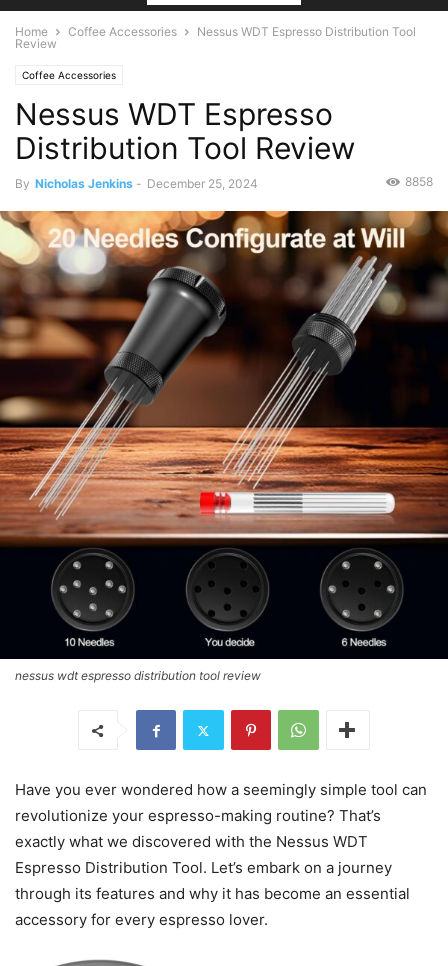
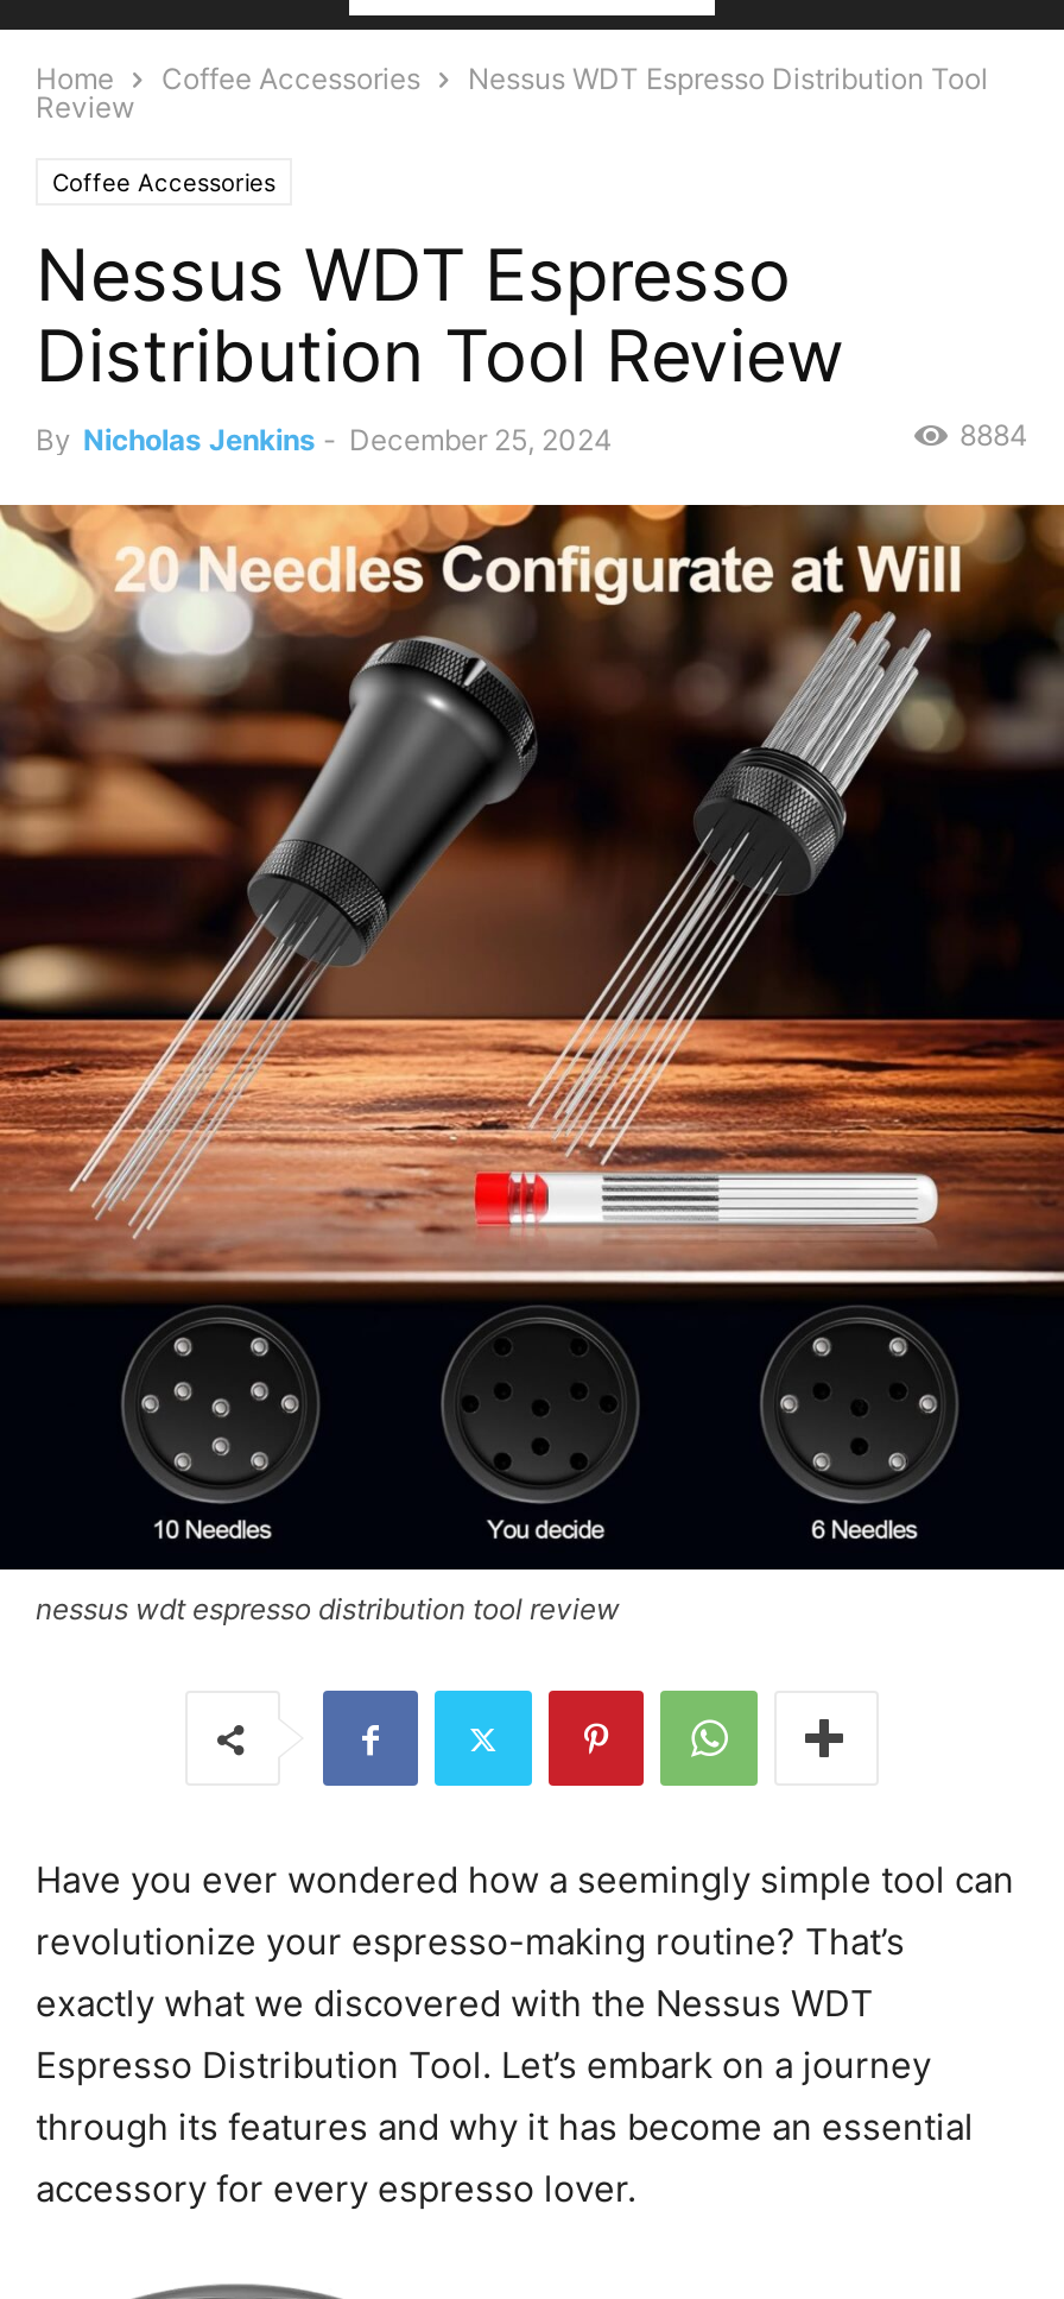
- 8858
+ 8884
